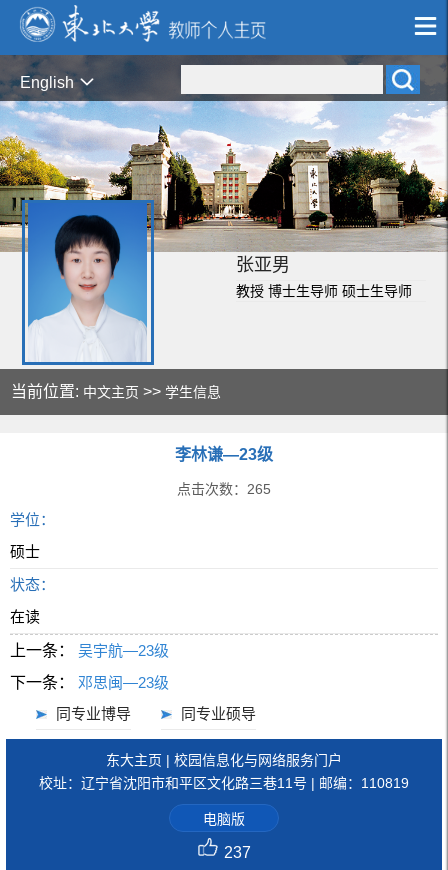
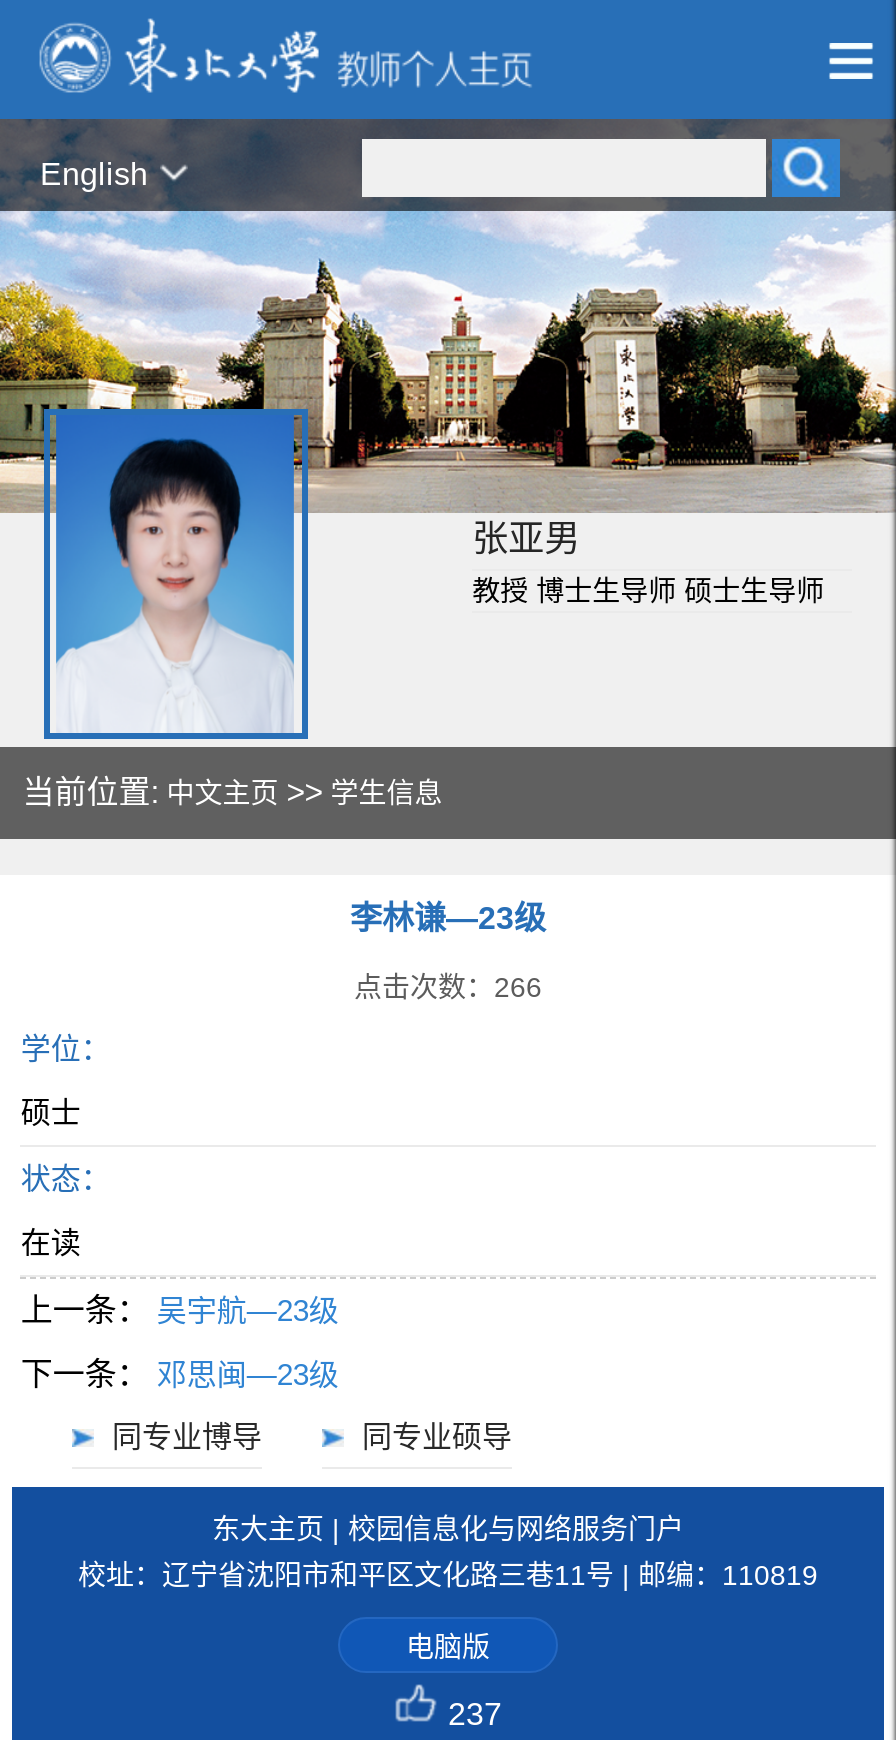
- 点击次数：265
+ 点击次数：266
